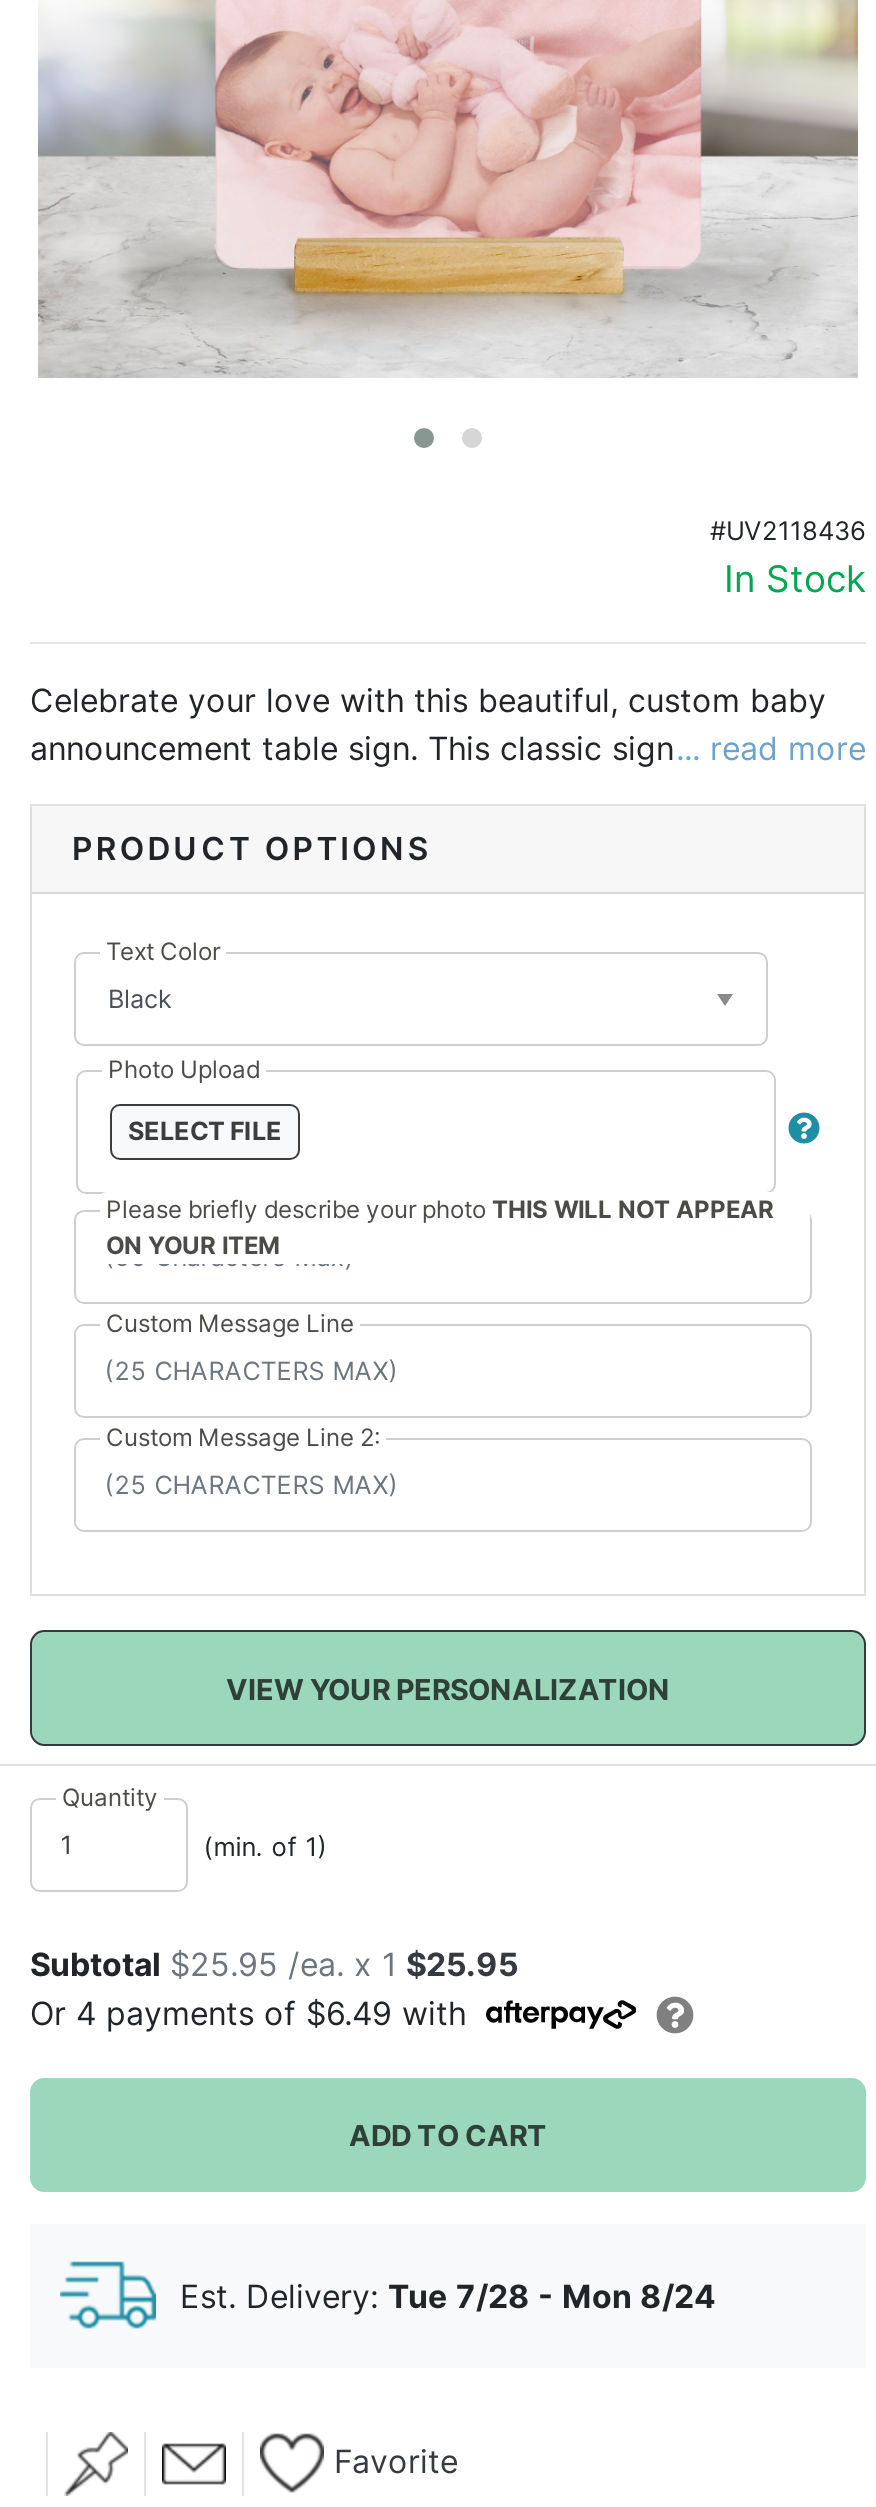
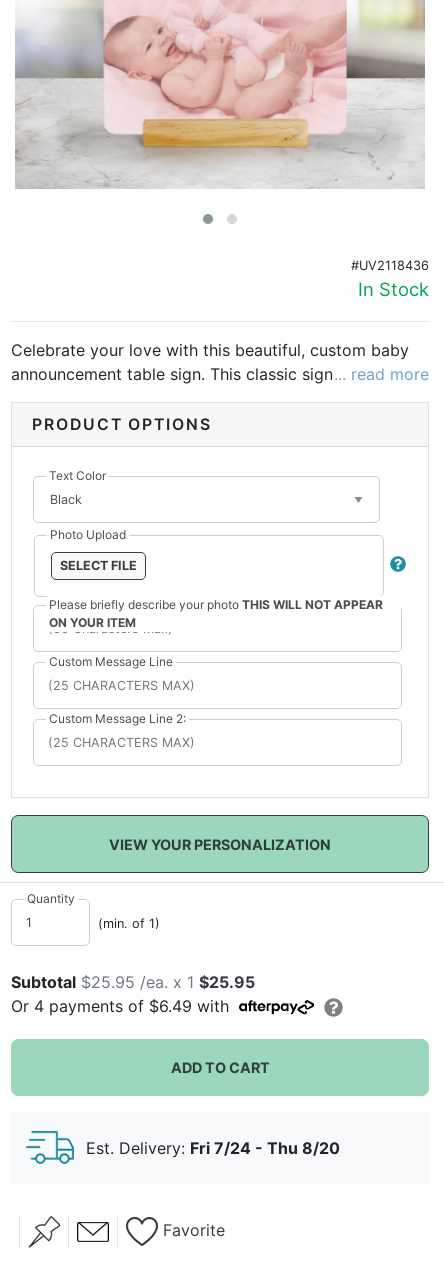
- Est. Delivery: Tue 7/28 - Mon 8/24
+ Est. Delivery: Fri 7/24 - Thu 8/20
